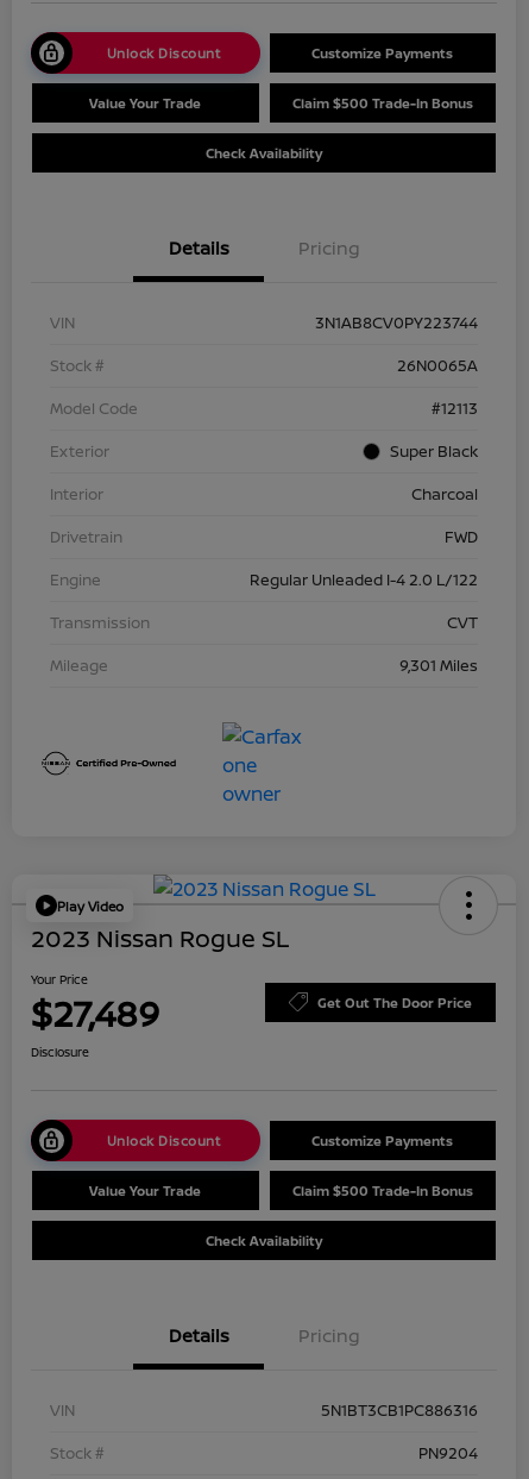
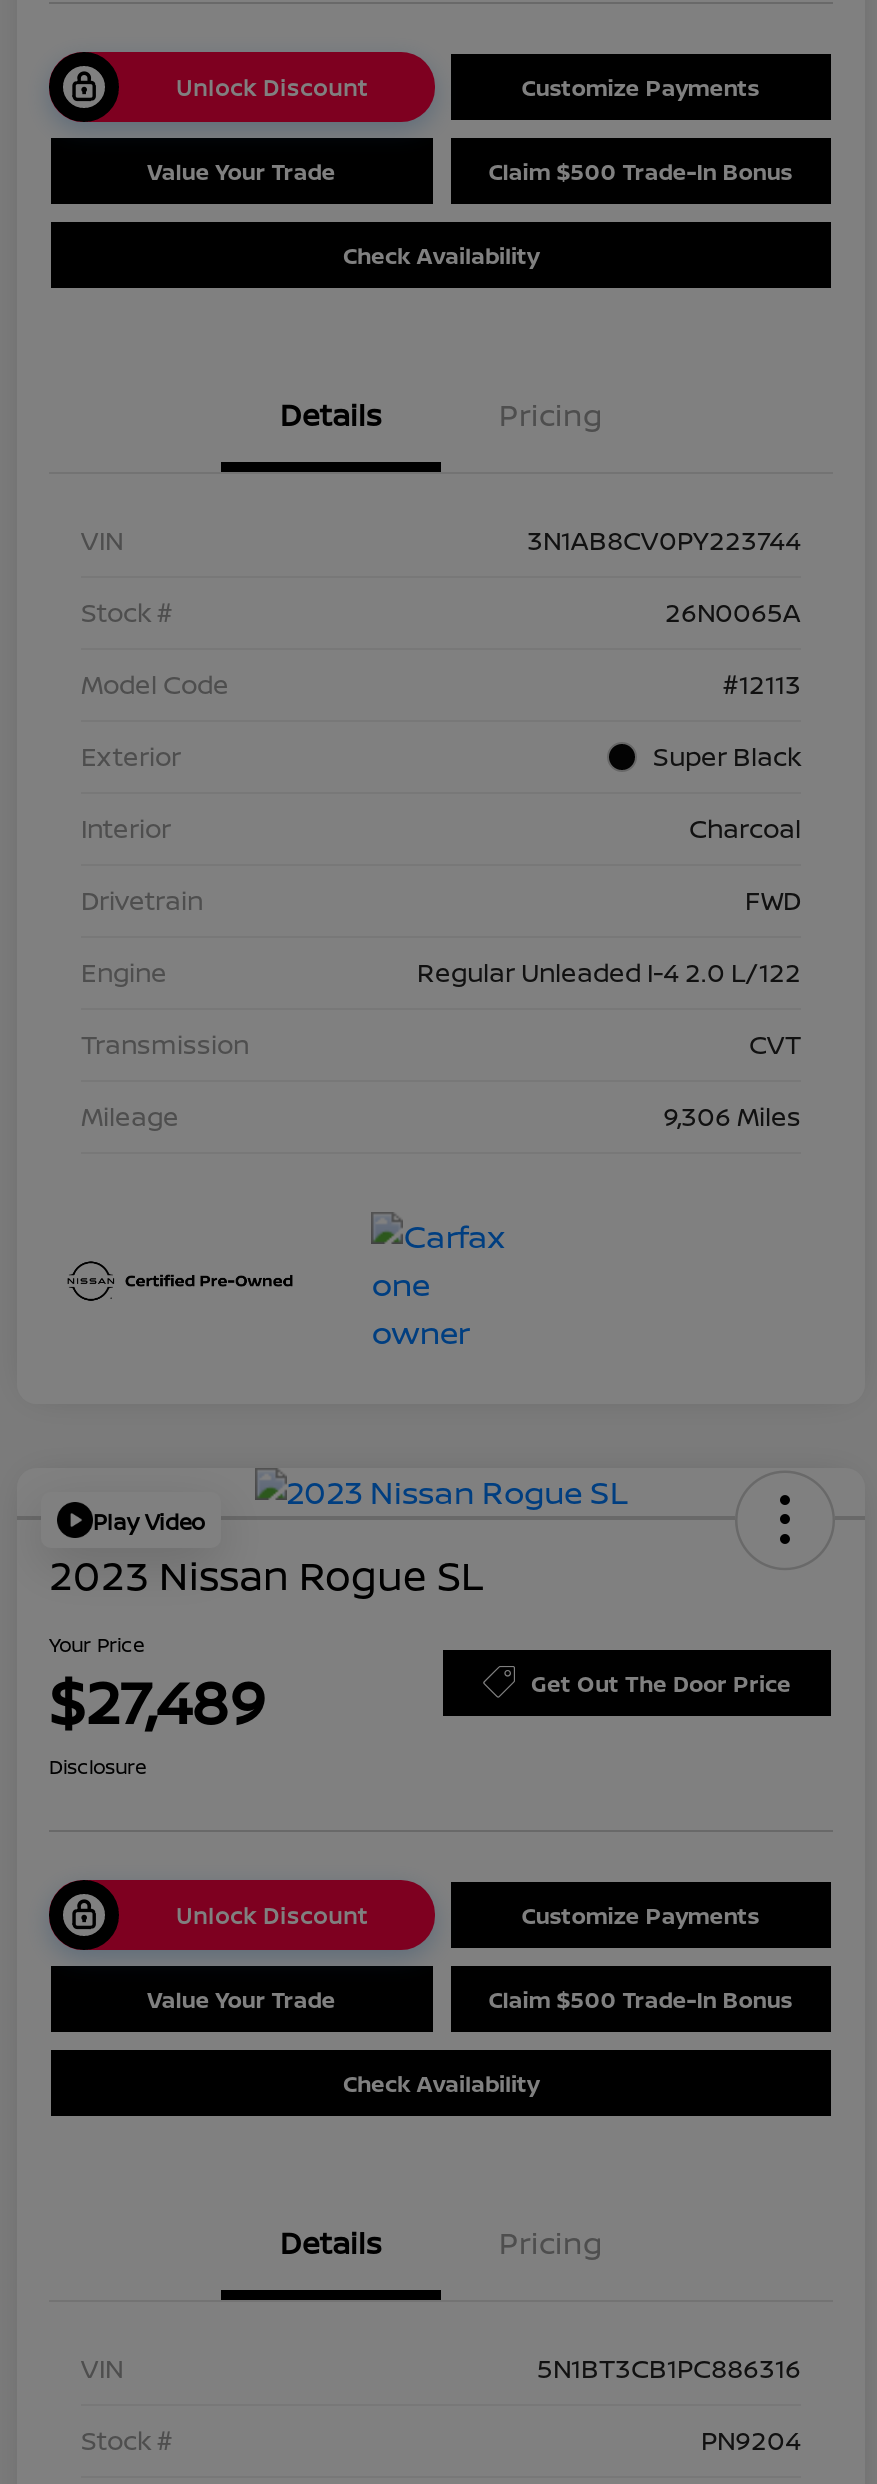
- 9,301 Miles
+ 9,306 Miles
